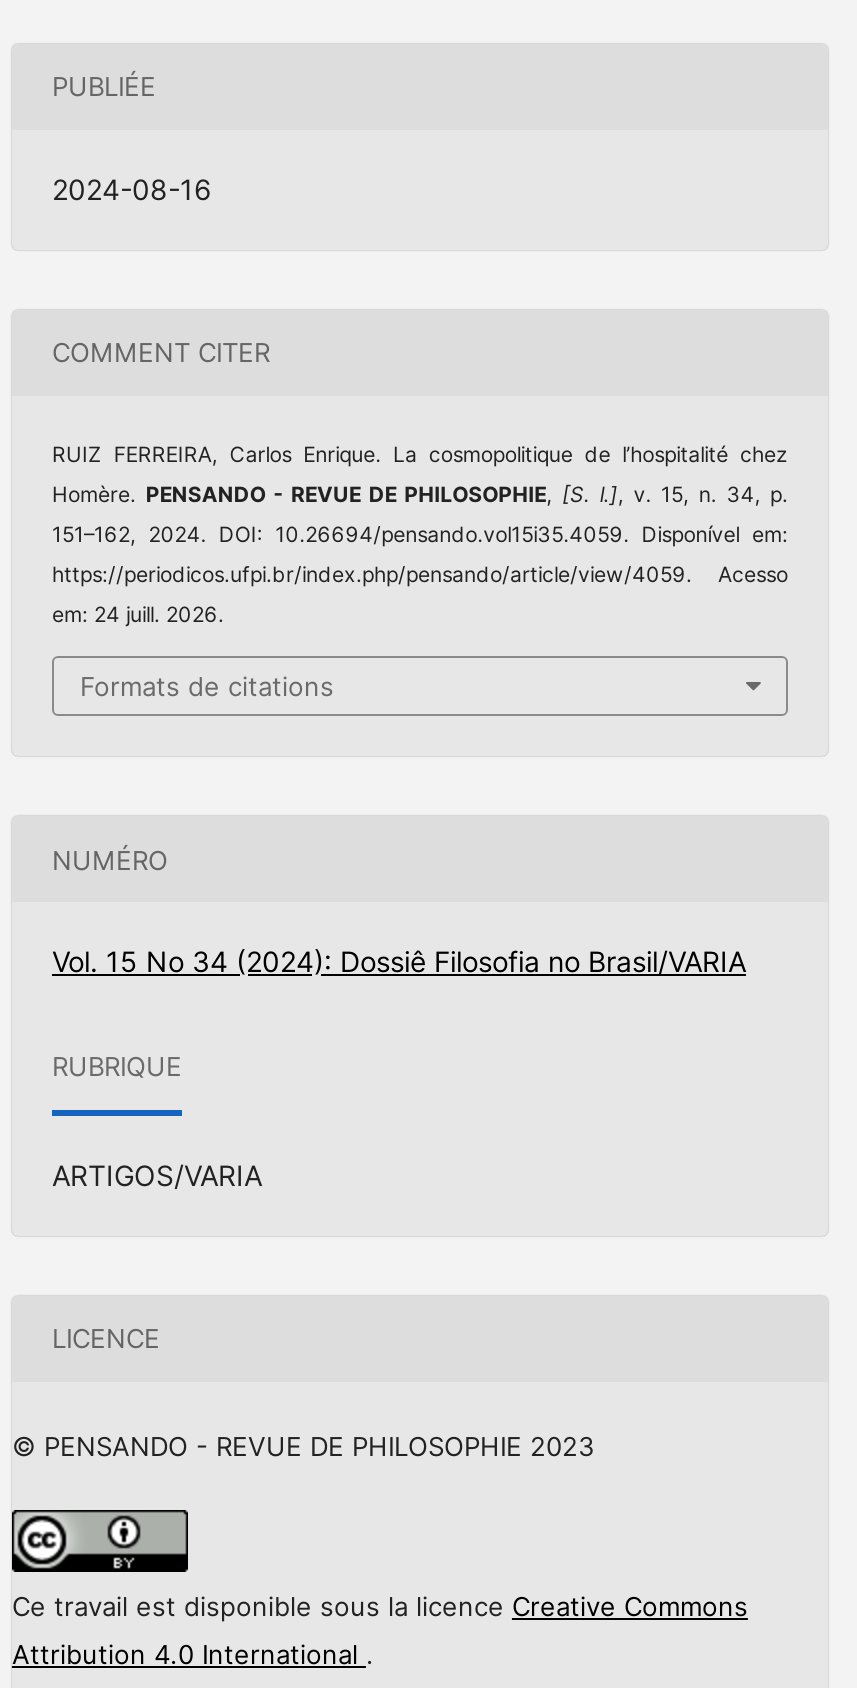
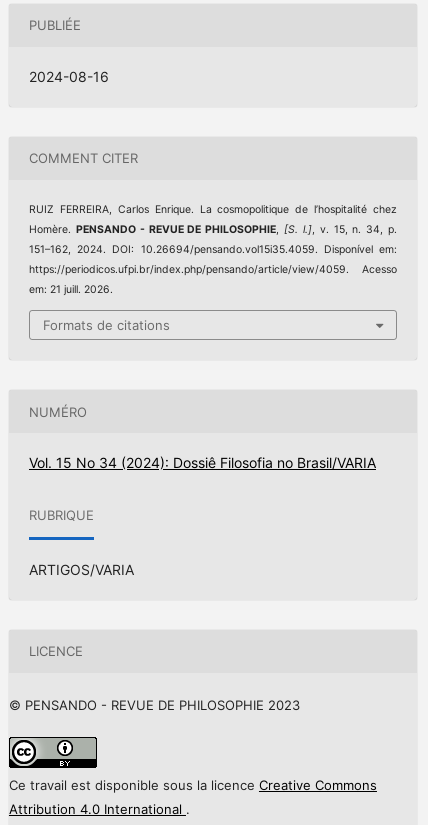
- em: 24 juill. 2026.
+ em: 21 juill. 2026.
